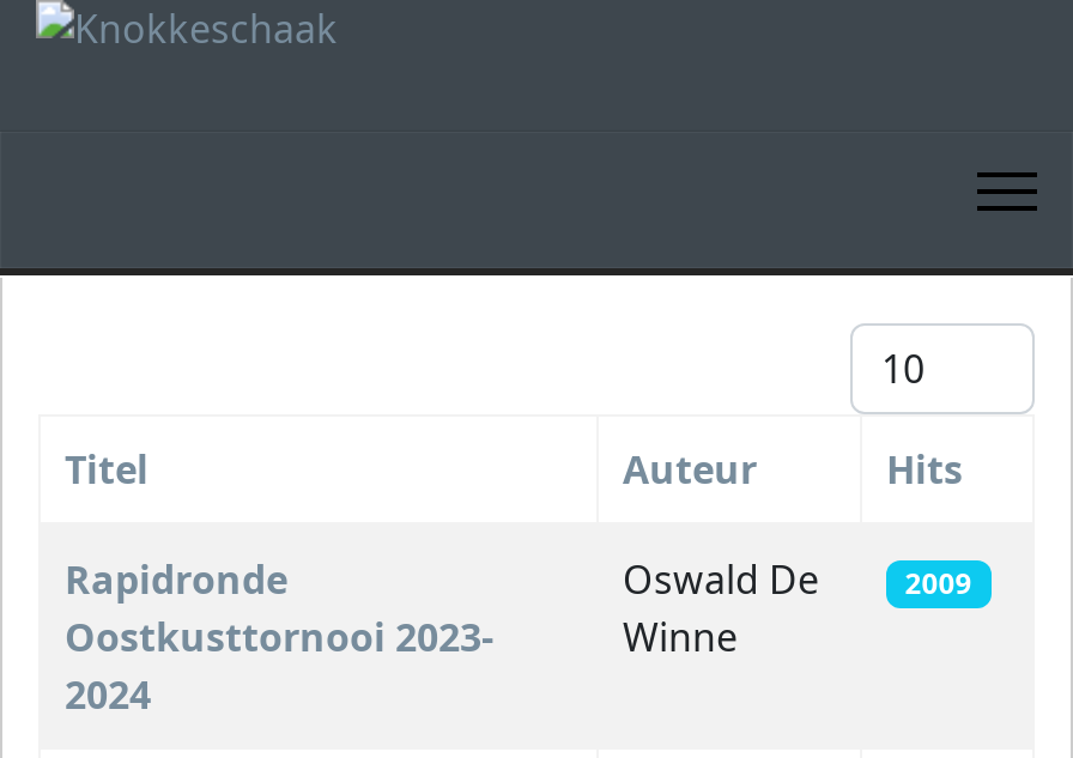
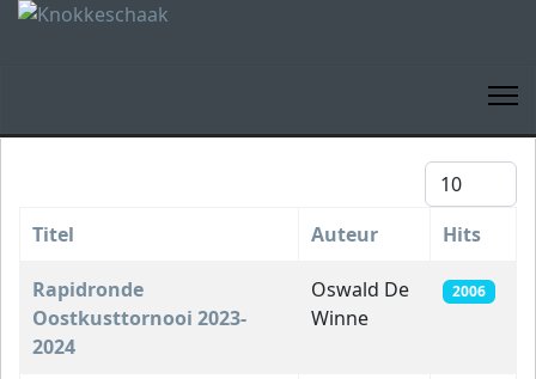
- 2009
+ 2006
